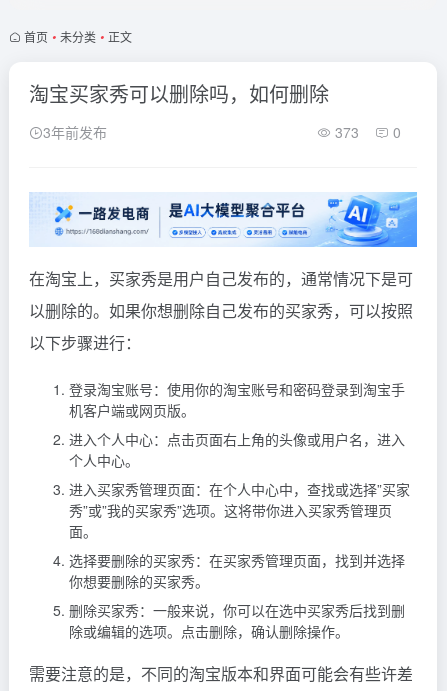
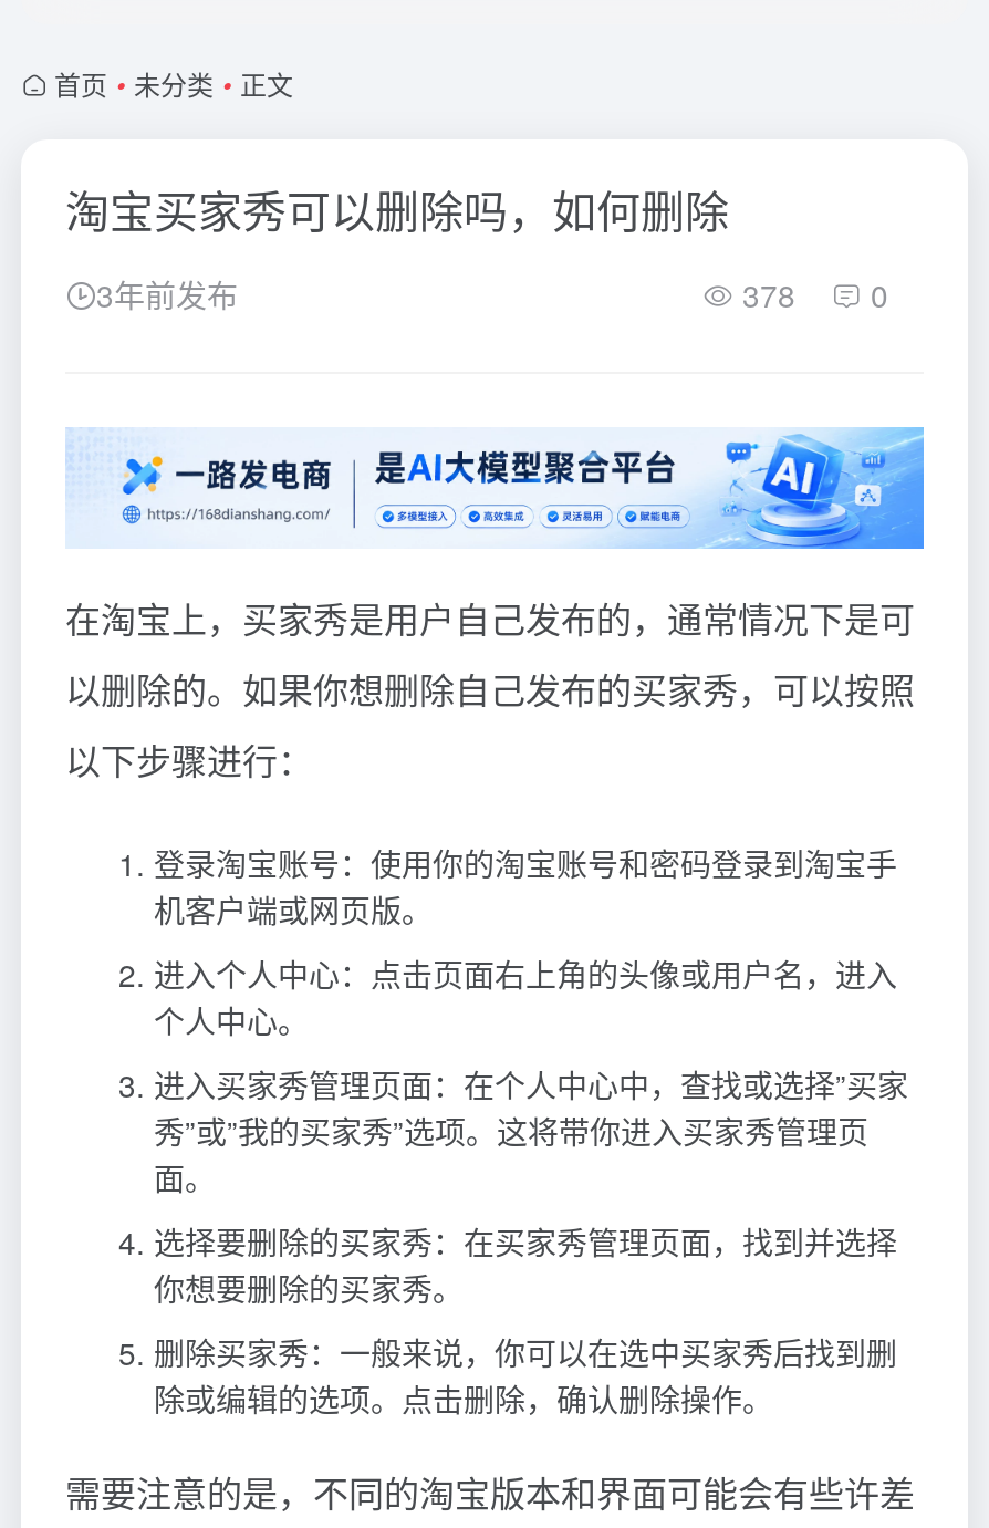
- 373 0
+ 378 0
